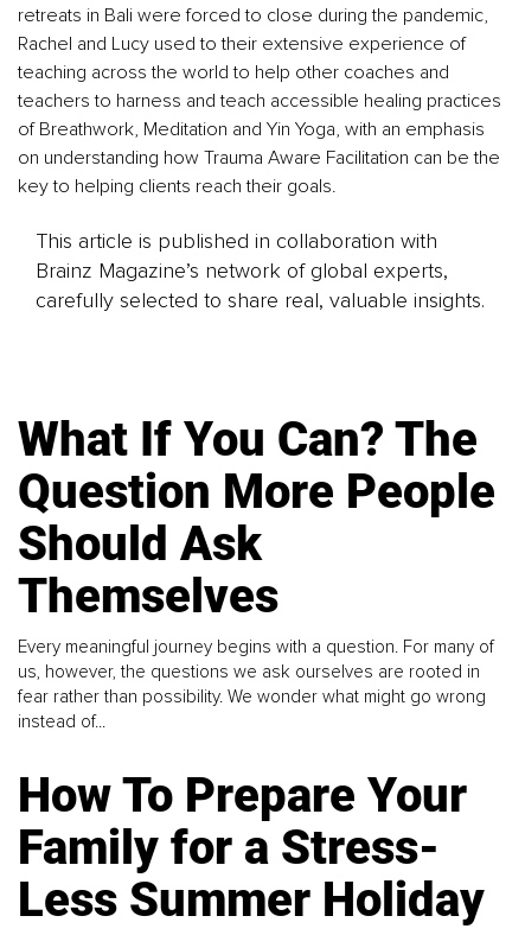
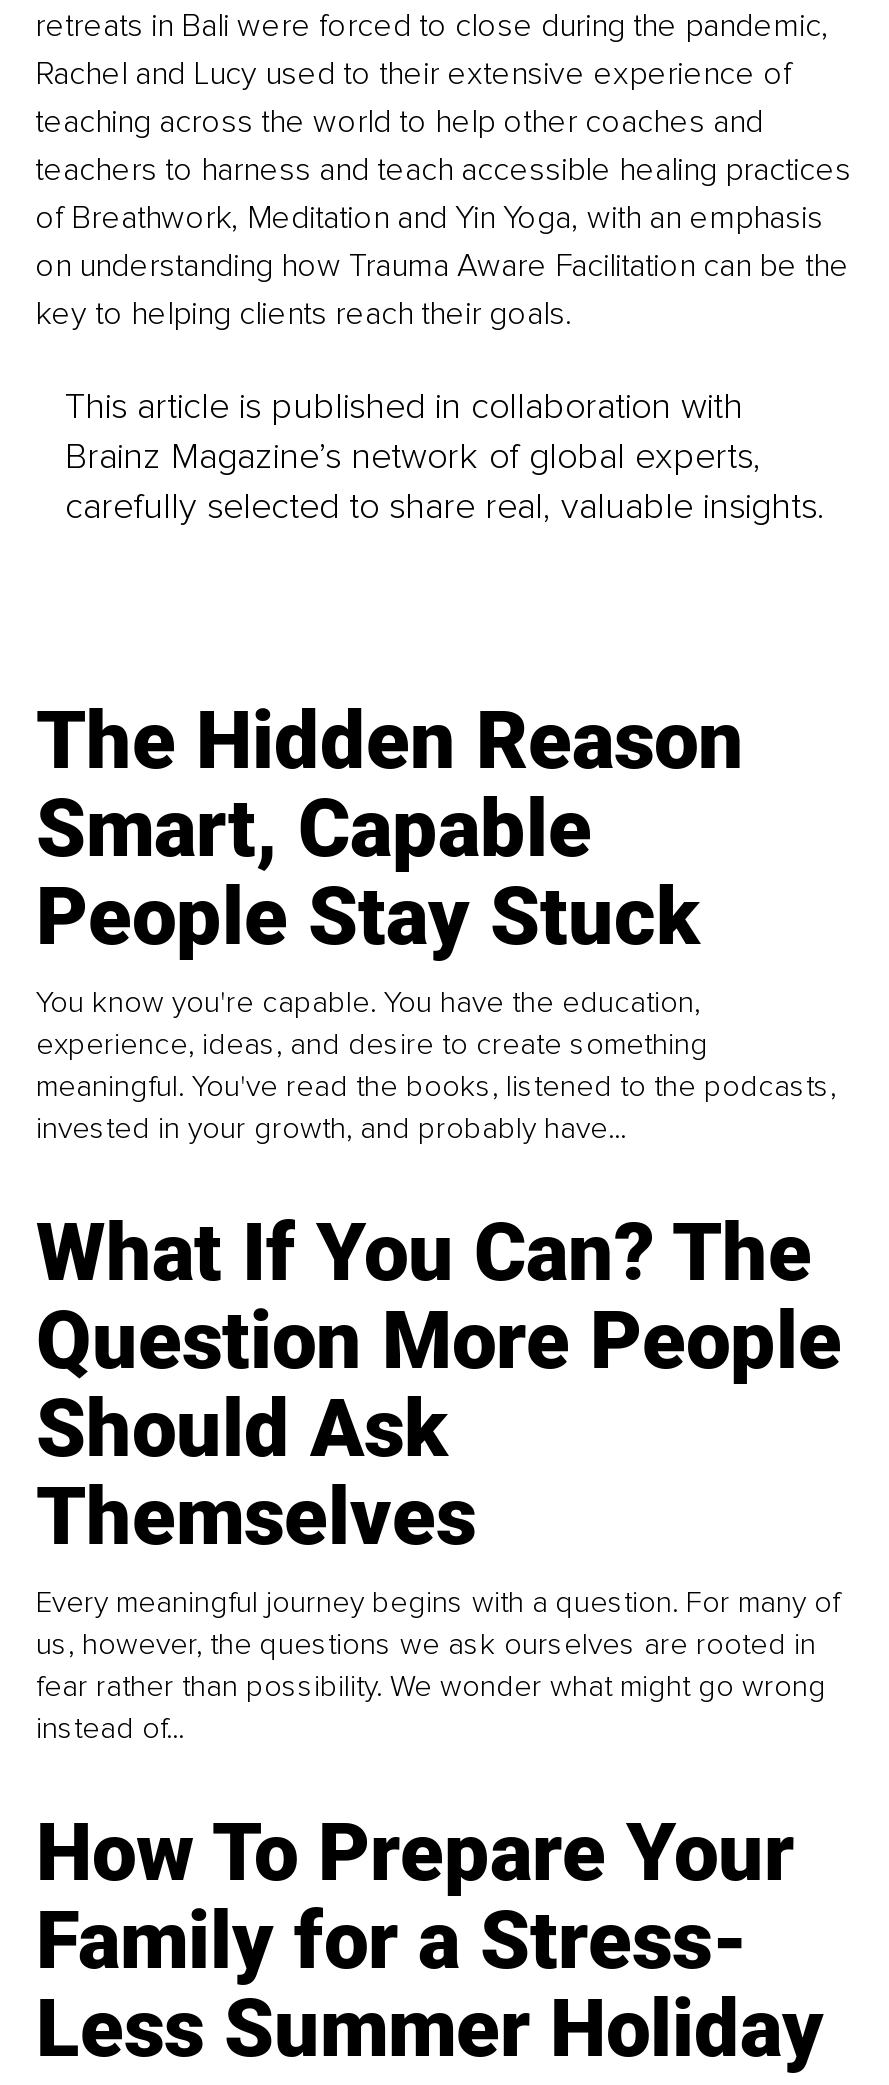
+ The Hidden Reason
+ Smart, Capable
+ People Stay Stuck
+ You know you're capable. You have the education,
+ experience, ideas, and desire to create something
+ meaningful. You've read the books, listened to the podcasts,
+ invested in your growth, and probably have...
